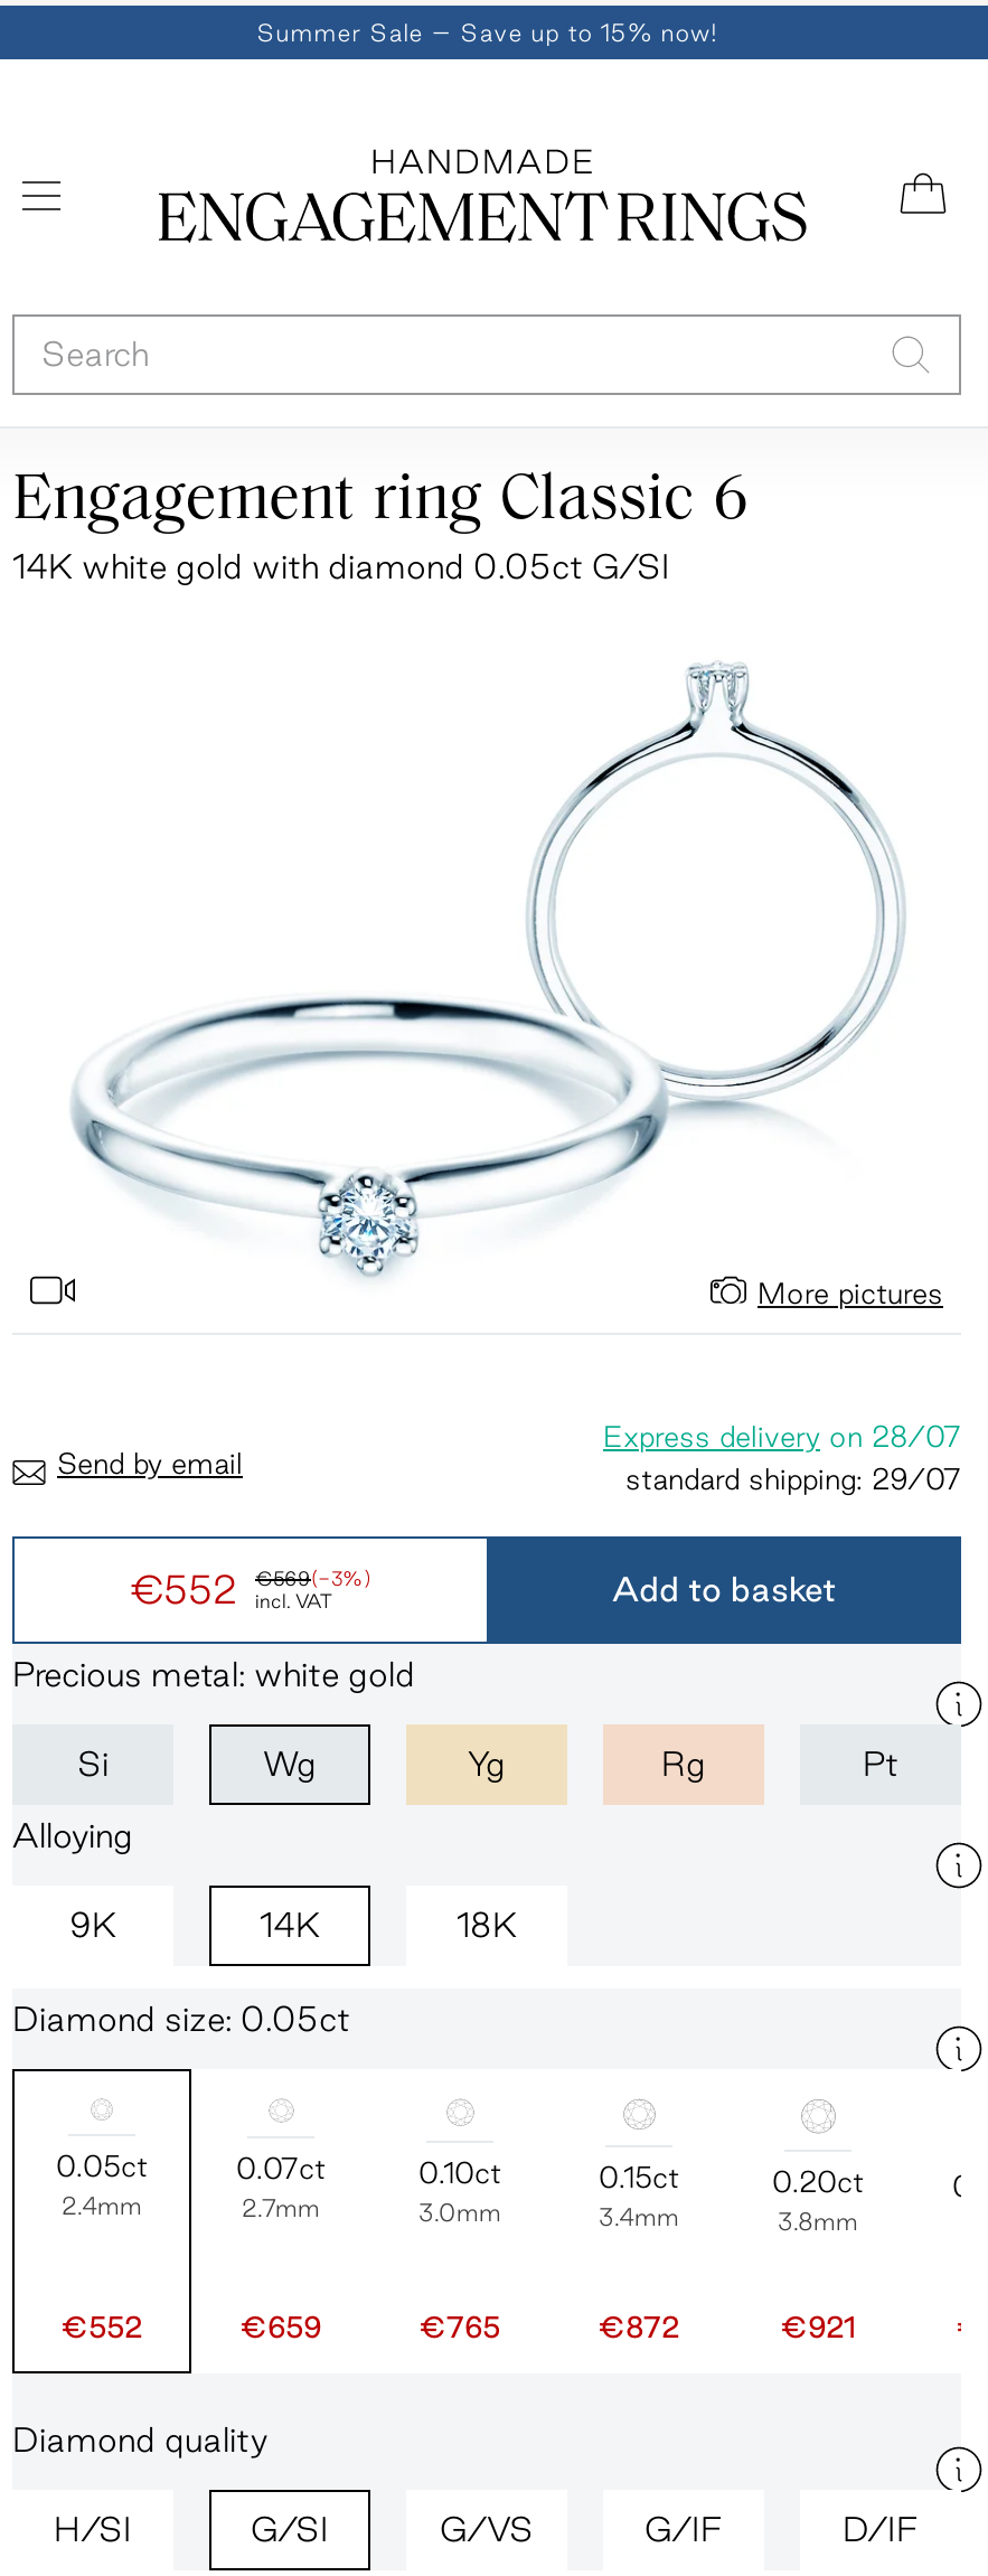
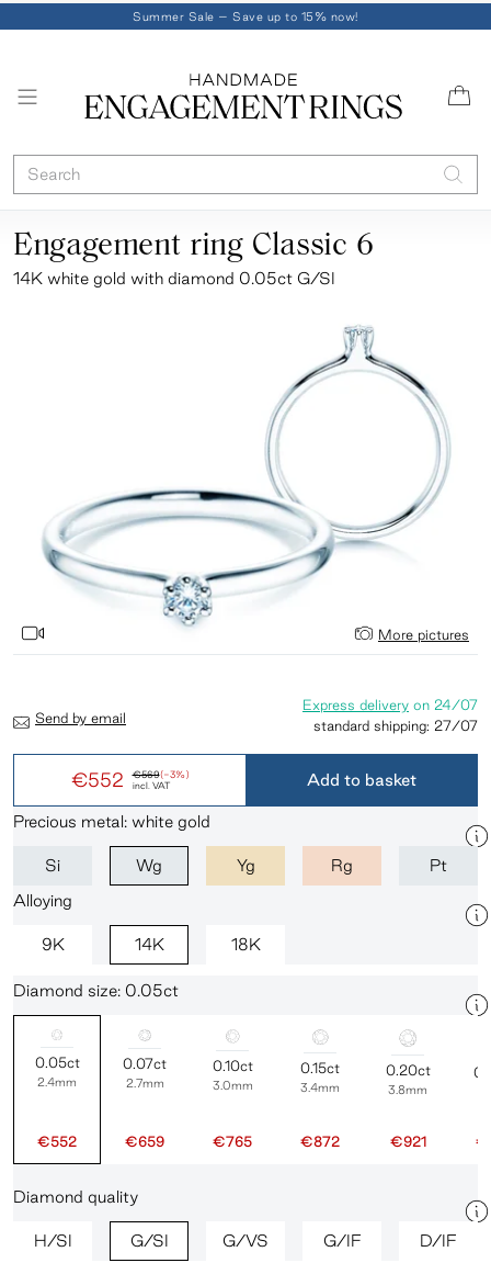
- Express delivery on 28/07
+ Express delivery on 24/07

- standard shipping: 29/07
+ standard shipping: 27/07
